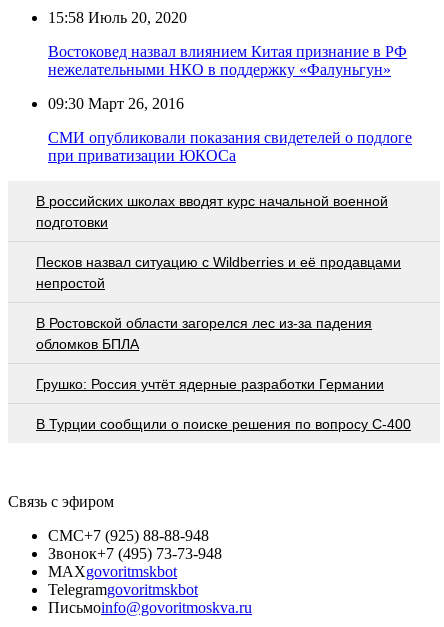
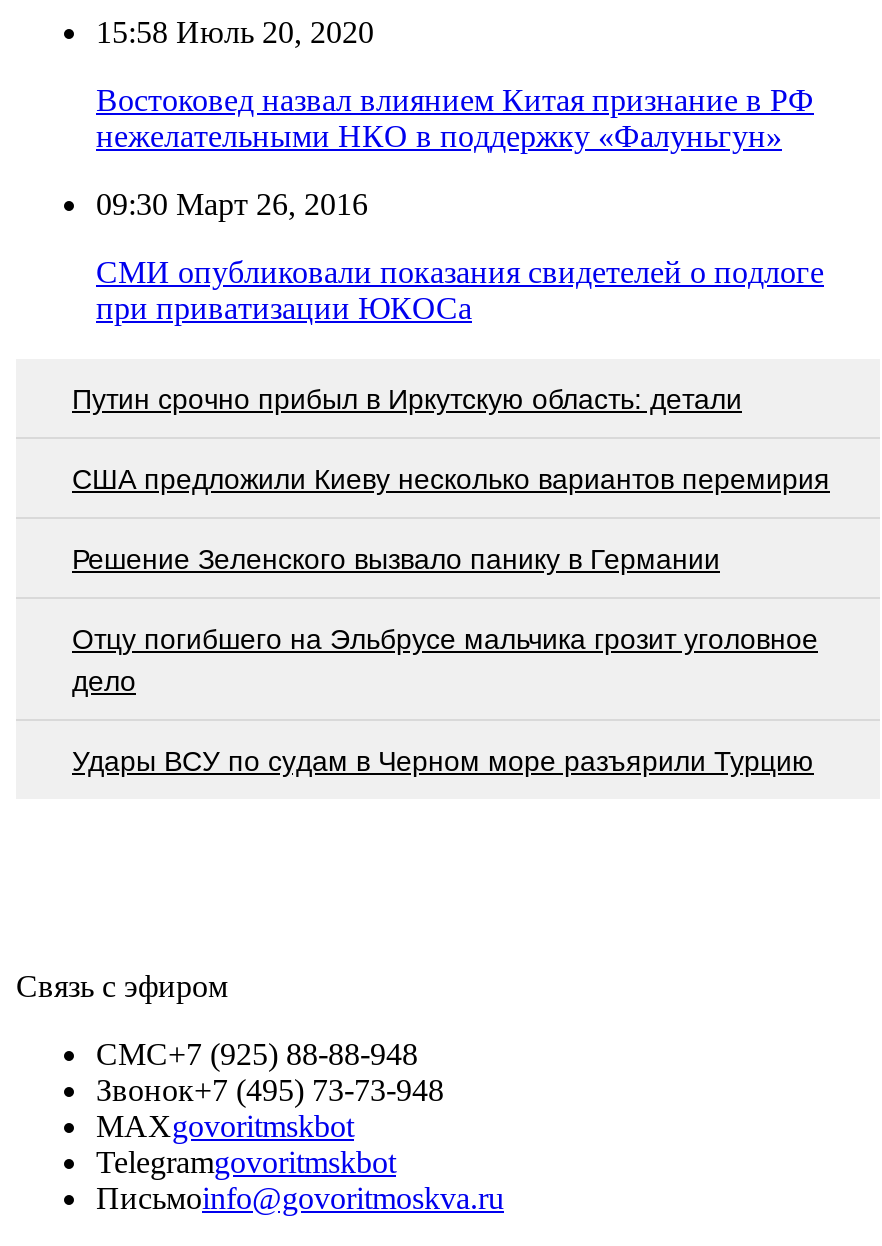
- В российских школах вводят курс начальной военной
- подготовки
+ Путин срочно прибыл в Иркутскую область: детали

- Песков назвал ситуацию с Wildberries и её продавцами
- непростой
+ США предложили Киеву несколько вариантов перемирия

- В Ростовской области загорелся лес из-за падения
- обломков БПЛА
+ Решение Зеленского вызвало панику в Германии

- Грушко: Россия учтёт ядерные разработки Германии
+ Отцу погибшего на Эльбрусе мальчика грозит уголовное
+ дело

- В Турции сообщили о поиске решения по вопросу С-400
+ Удары ВСУ по судам в Черном море разъярили Турцию
